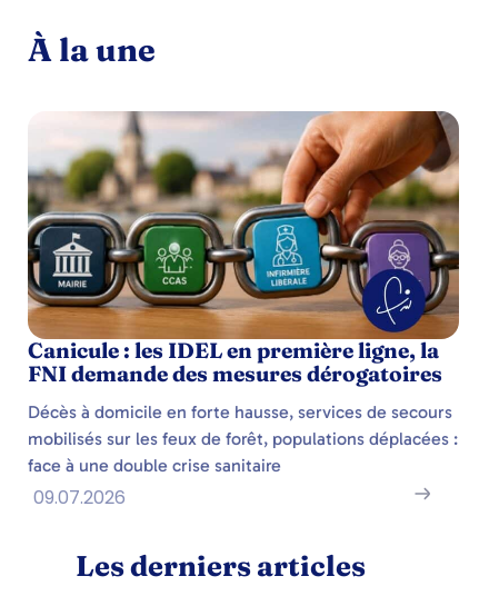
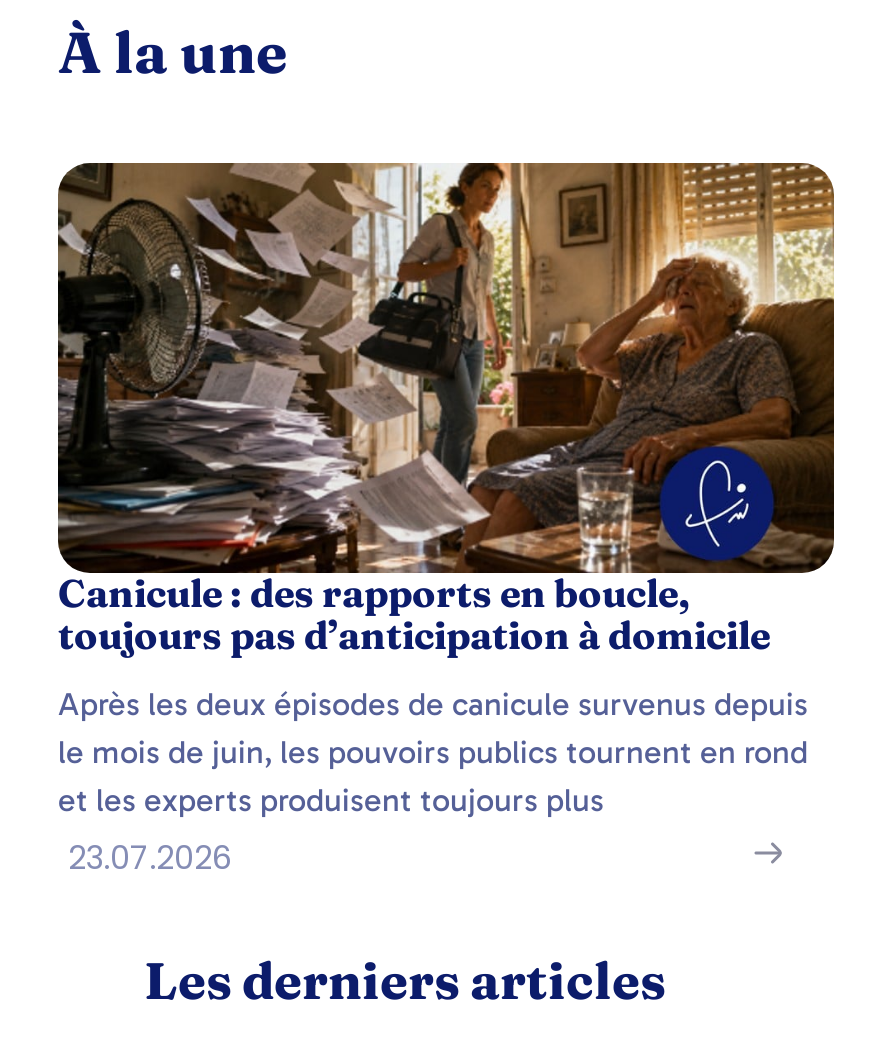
- [image]
- Canicule : les IDEL en première ligne, la
- FNI demande des mesures dérogatoires
+ [image]
+ Canicule : des rapports en boucle,
+ toujours pas d’anticipation à domicile

- Décès à domicile en forte hausse, services de secours
- mobilisés sur les feux de forêt, populations déplacées :
- face à une double crise sanitaire
- 09.07.2026
+ Après les deux épisodes de canicule survenus depuis
+ le mois de juin, les pouvoirs publics tournent en rond
+ et les experts produisent toujours plus
+ 23.07.2026
